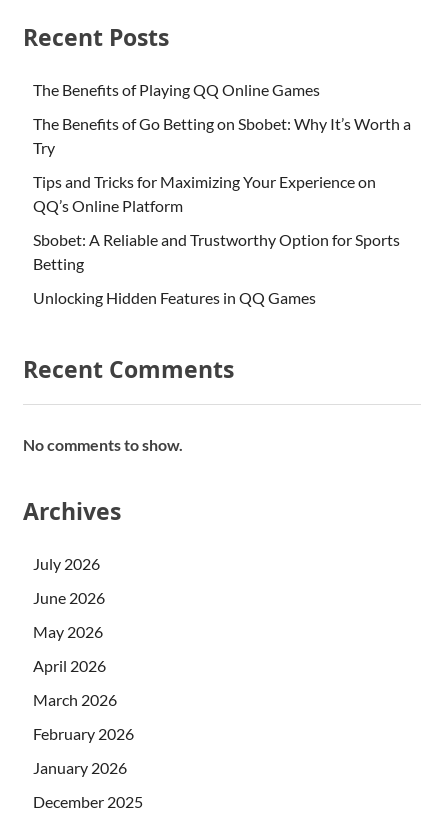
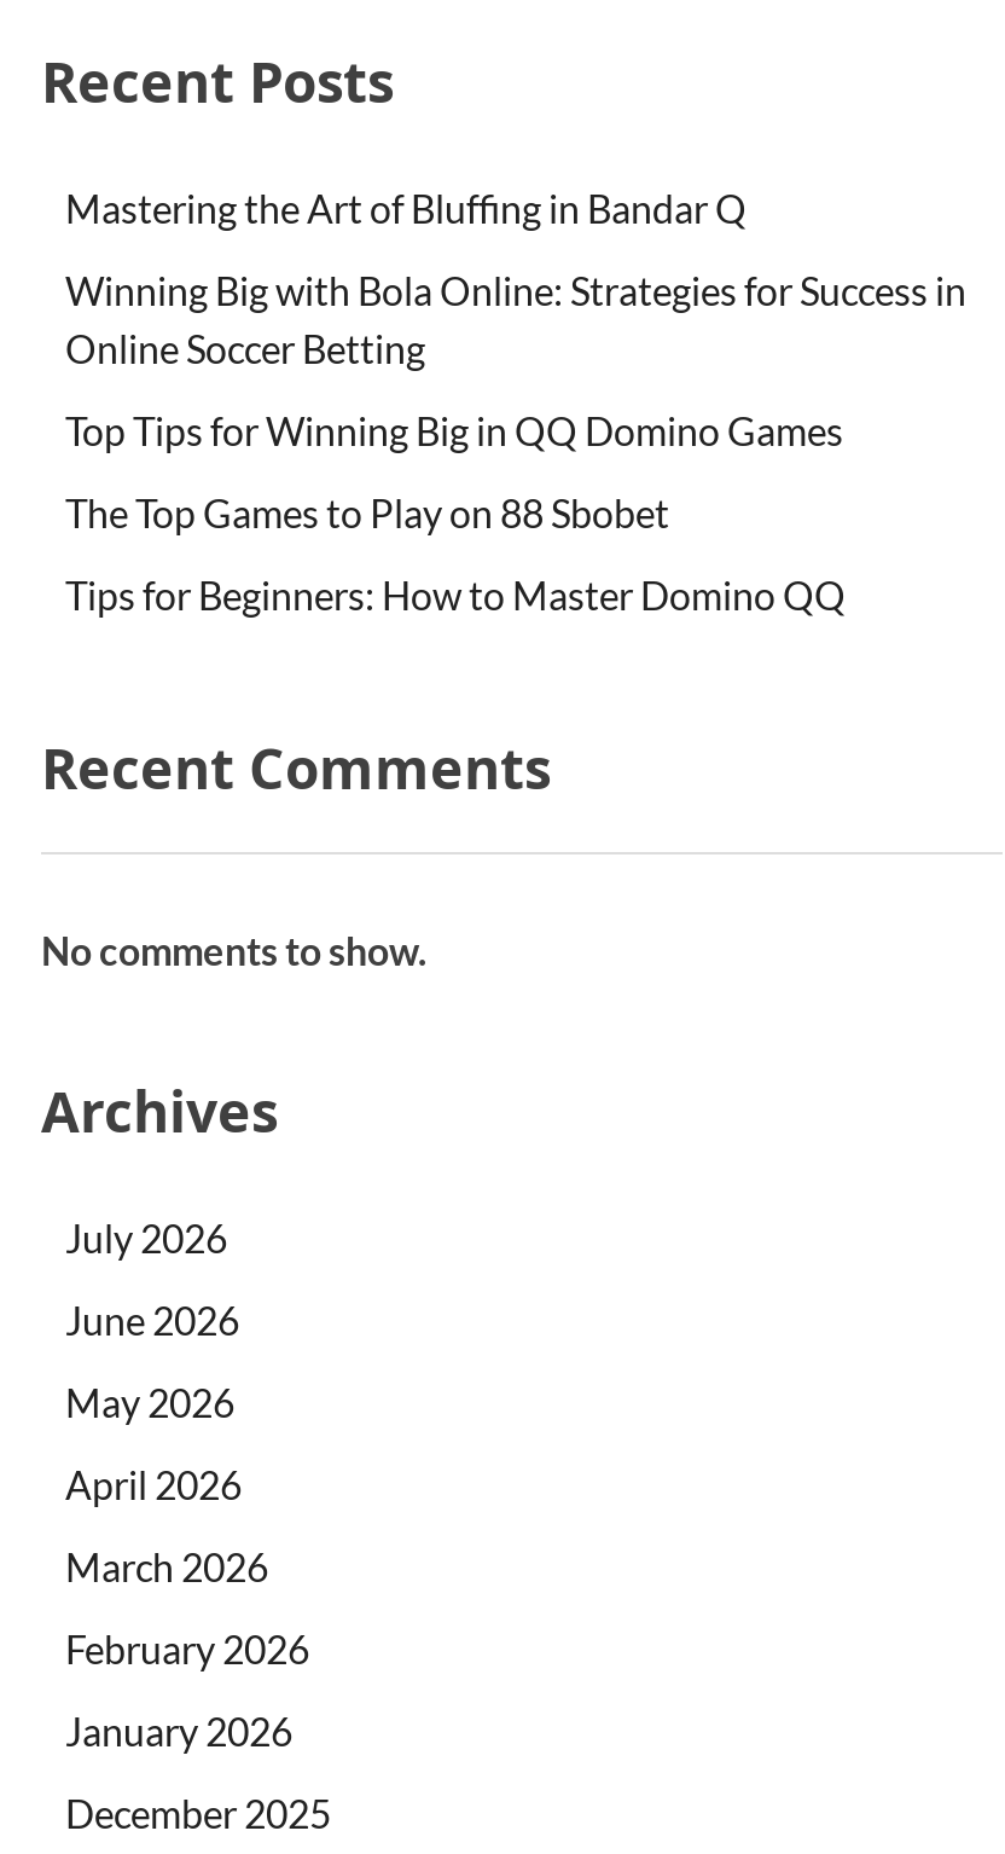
- The Benefits of Playing QQ Online Games
+ Mastering the Art of Bluffing in Bandar Q

- The Benefits of Go Betting on Sbobet: Why It’s Worth a
- Try
+ Winning Big with Bola Online: Strategies for Success in
+ Online Soccer Betting

- Tips and Tricks for Maximizing Your Experience on
- QQ’s Online Platform
+ Top Tips for Winning Big in QQ Domino Games

- Sbobet: A Reliable and Trustworthy Option for Sports
- Betting
+ The Top Games to Play on 88 Sbobet

- Unlocking Hidden Features in QQ Games
+ Tips for Beginners: How to Master Domino QQ
